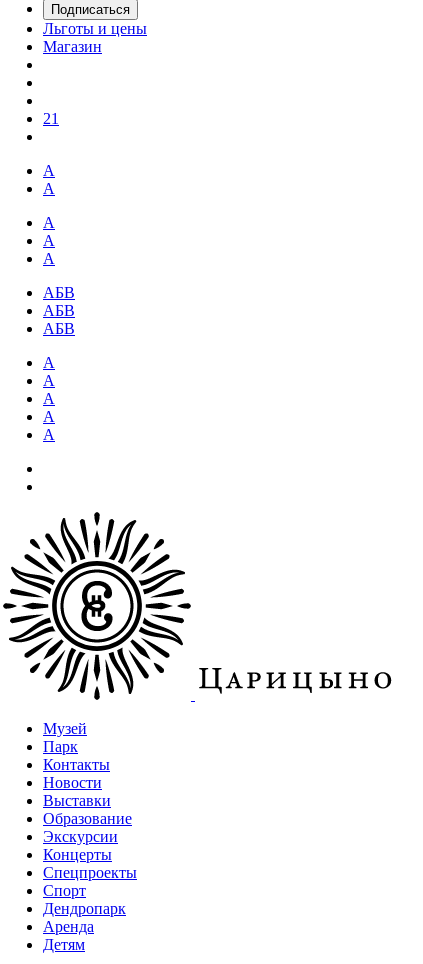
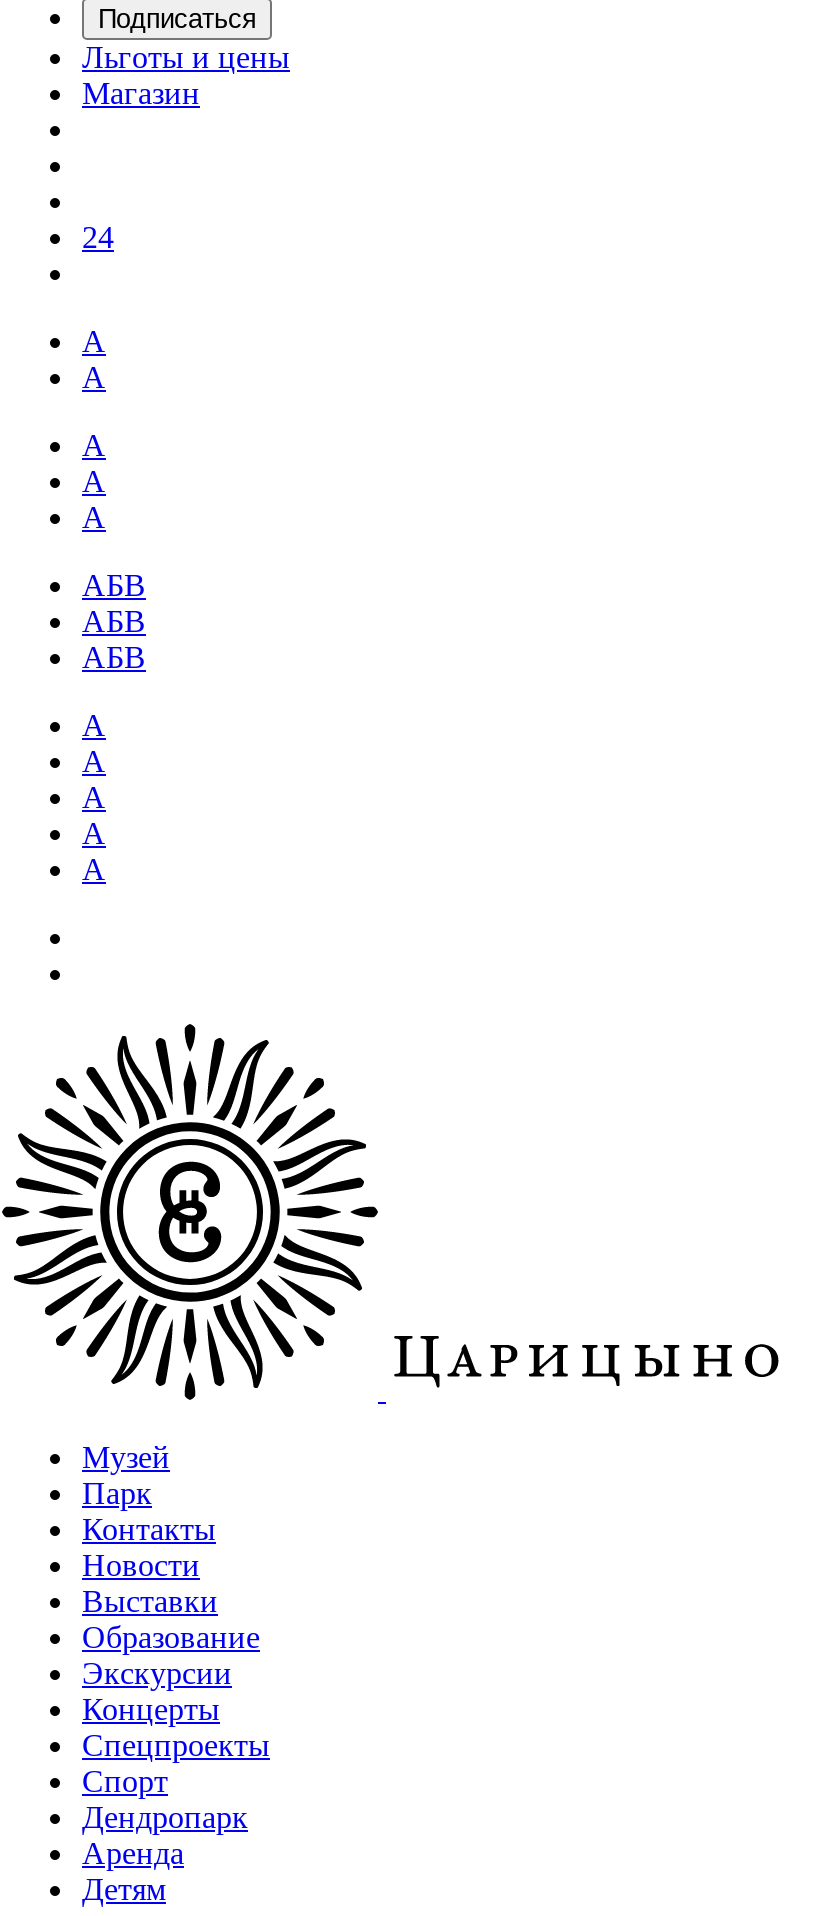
- 21
+ 24
